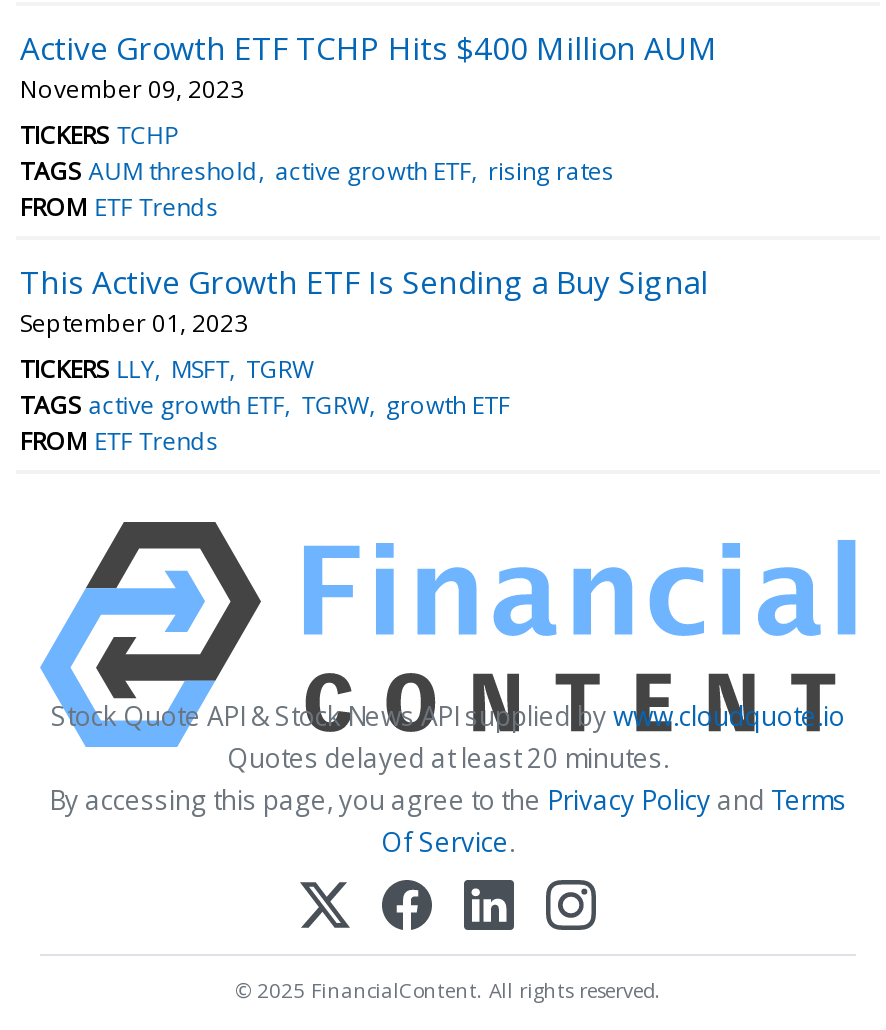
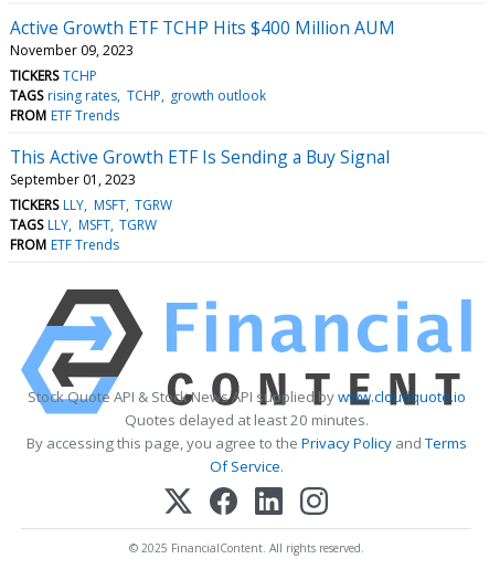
- TAGS AUM threshold active growth ETF rising rates
+ TAGS rising rates TCHP growth outlook

- TAGS active growth ETF TGRW growth ETF
+ TAGS LLY MSFT TGRW
